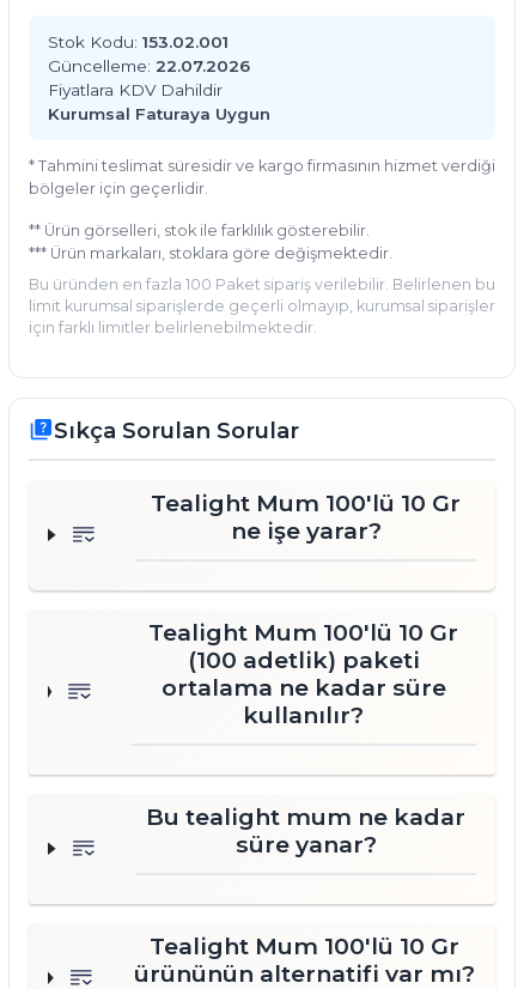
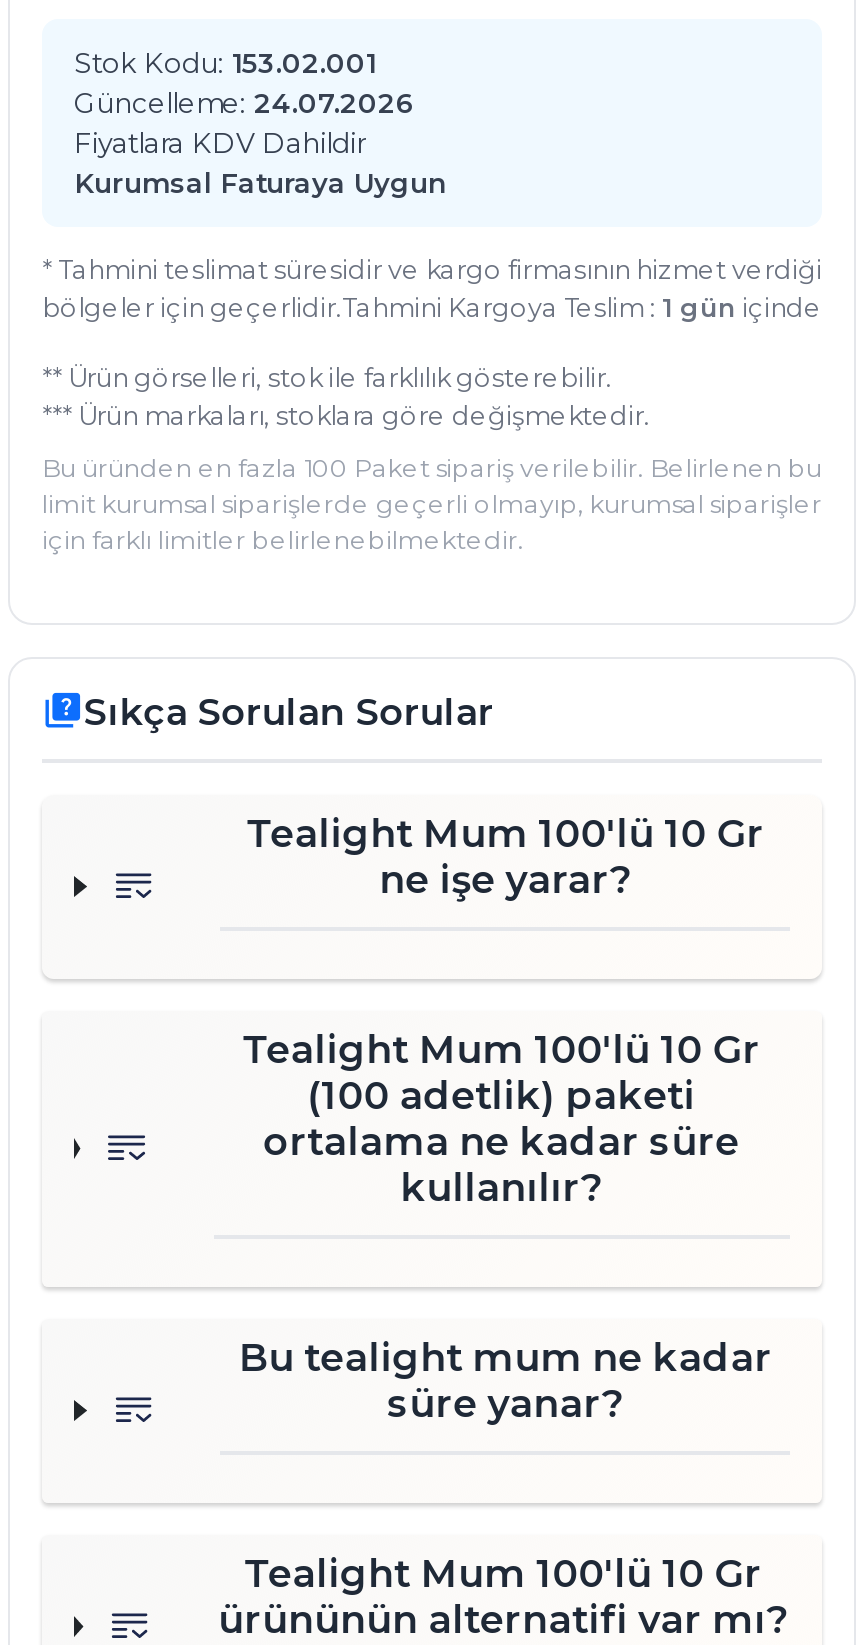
- Güncelleme: 22.07.2026
+ Güncelleme: 24.07.2026

- bölgeler için geçerlidir.
+ bölgeler için geçerlidir.Tahmini Kargoya Teslim : 1 gün içinde
